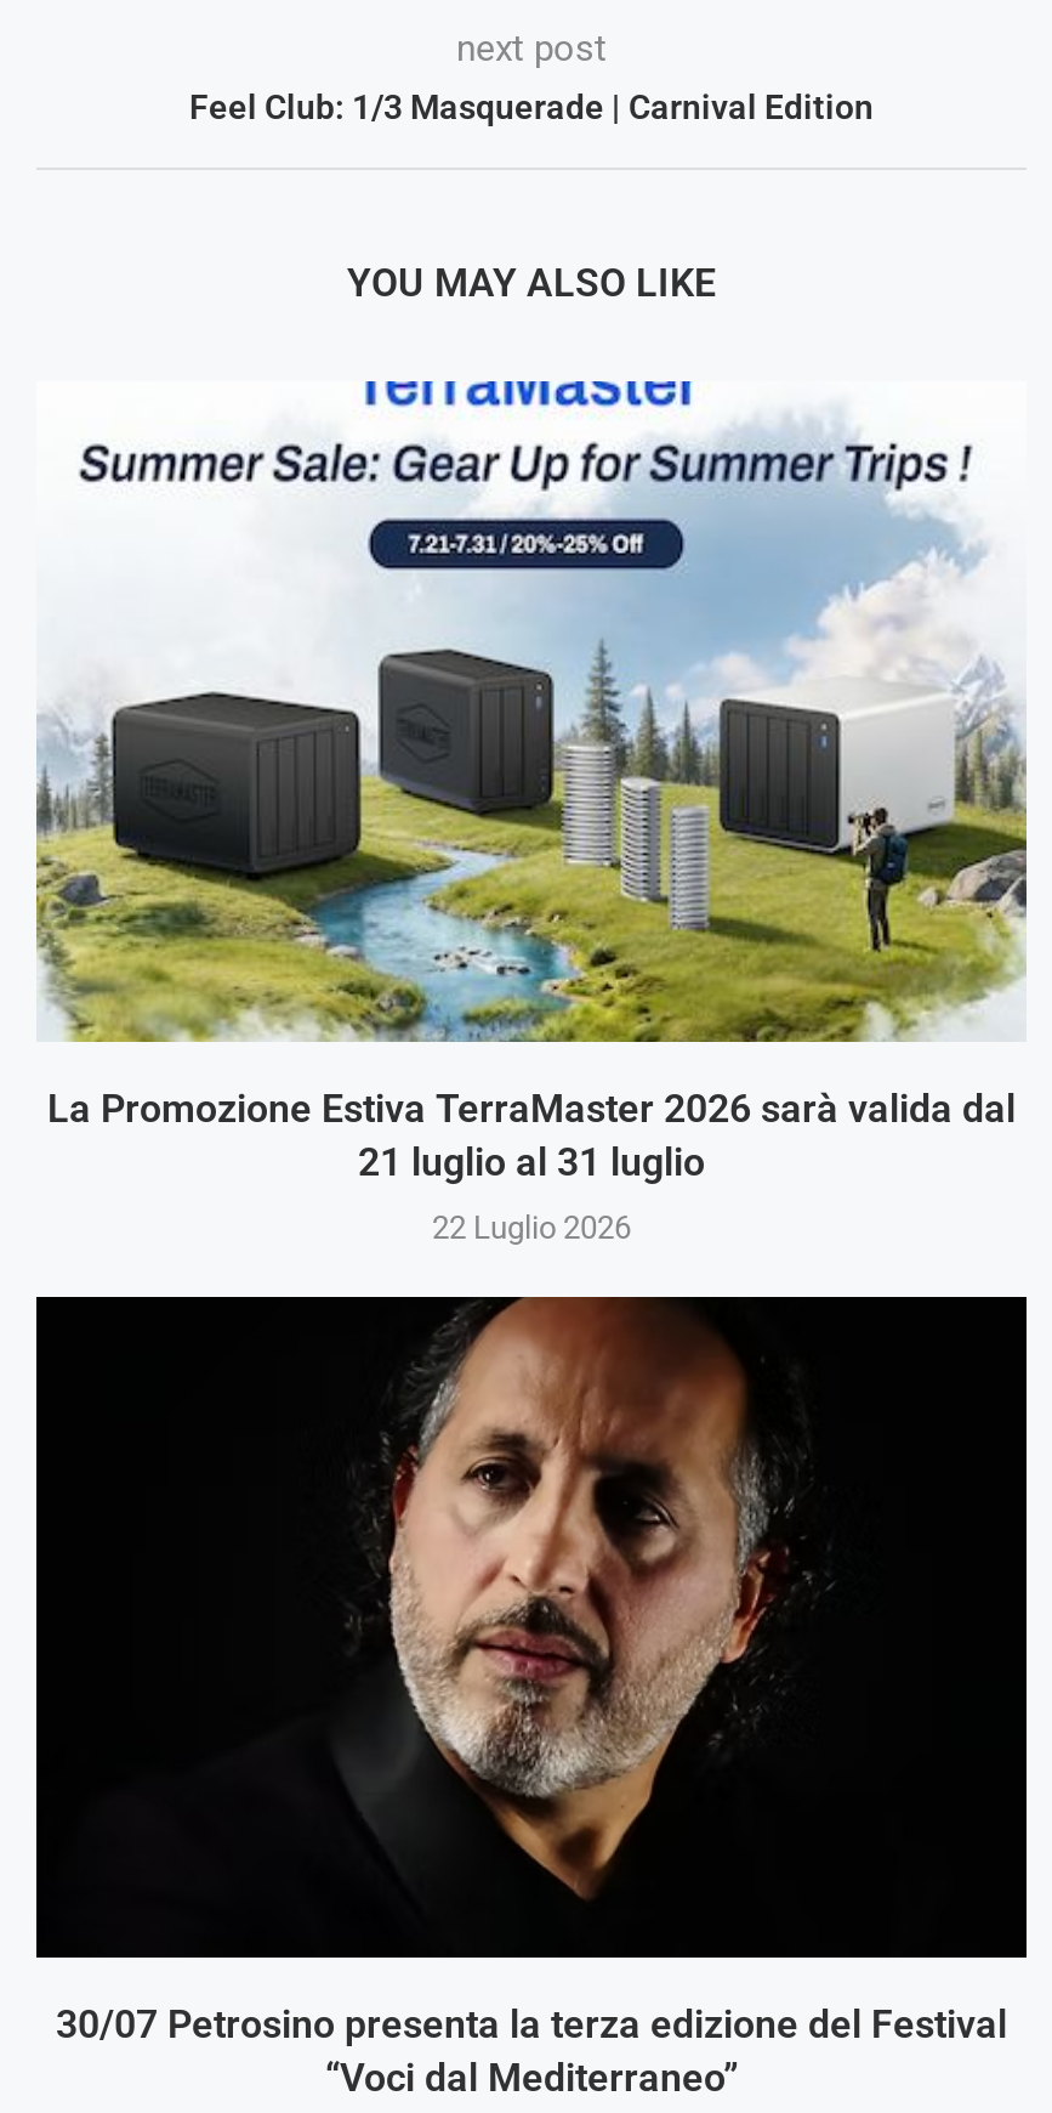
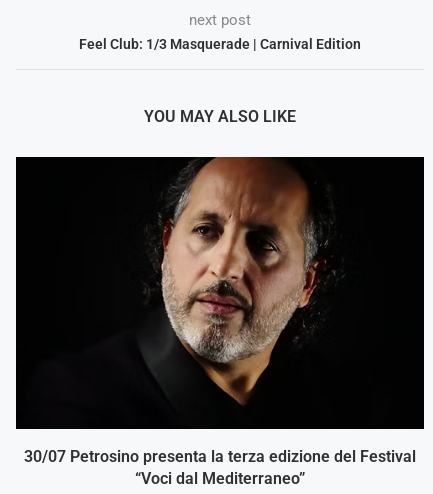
- [image]
- La Promozione Estiva TerraMaster 2026 sarà valida dal
- 21 luglio al 31 luglio
- 22 Luglio 2026
